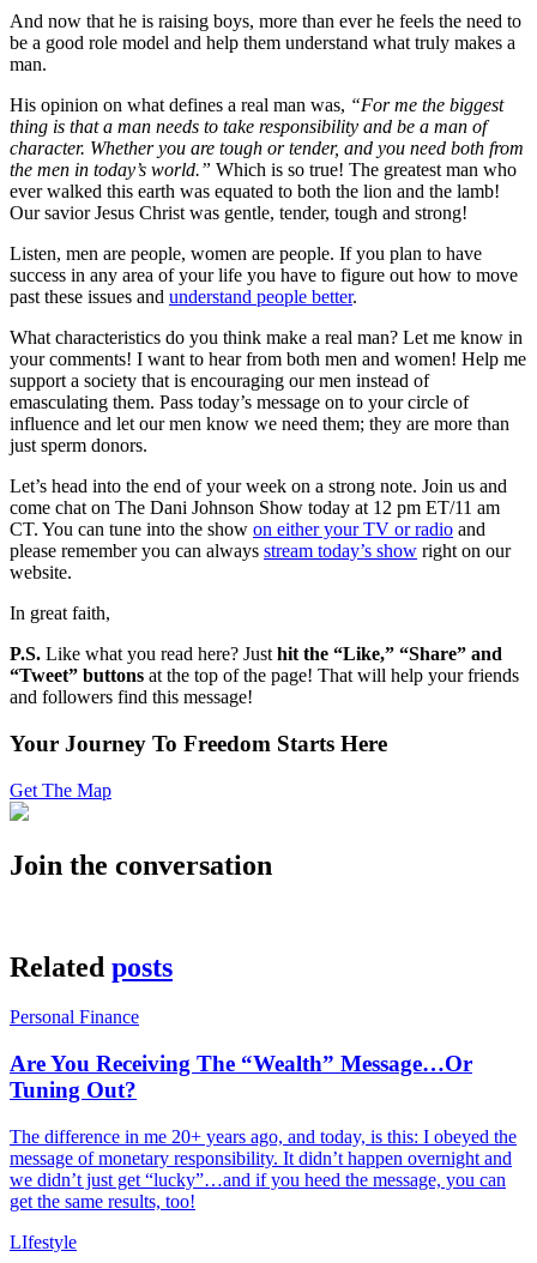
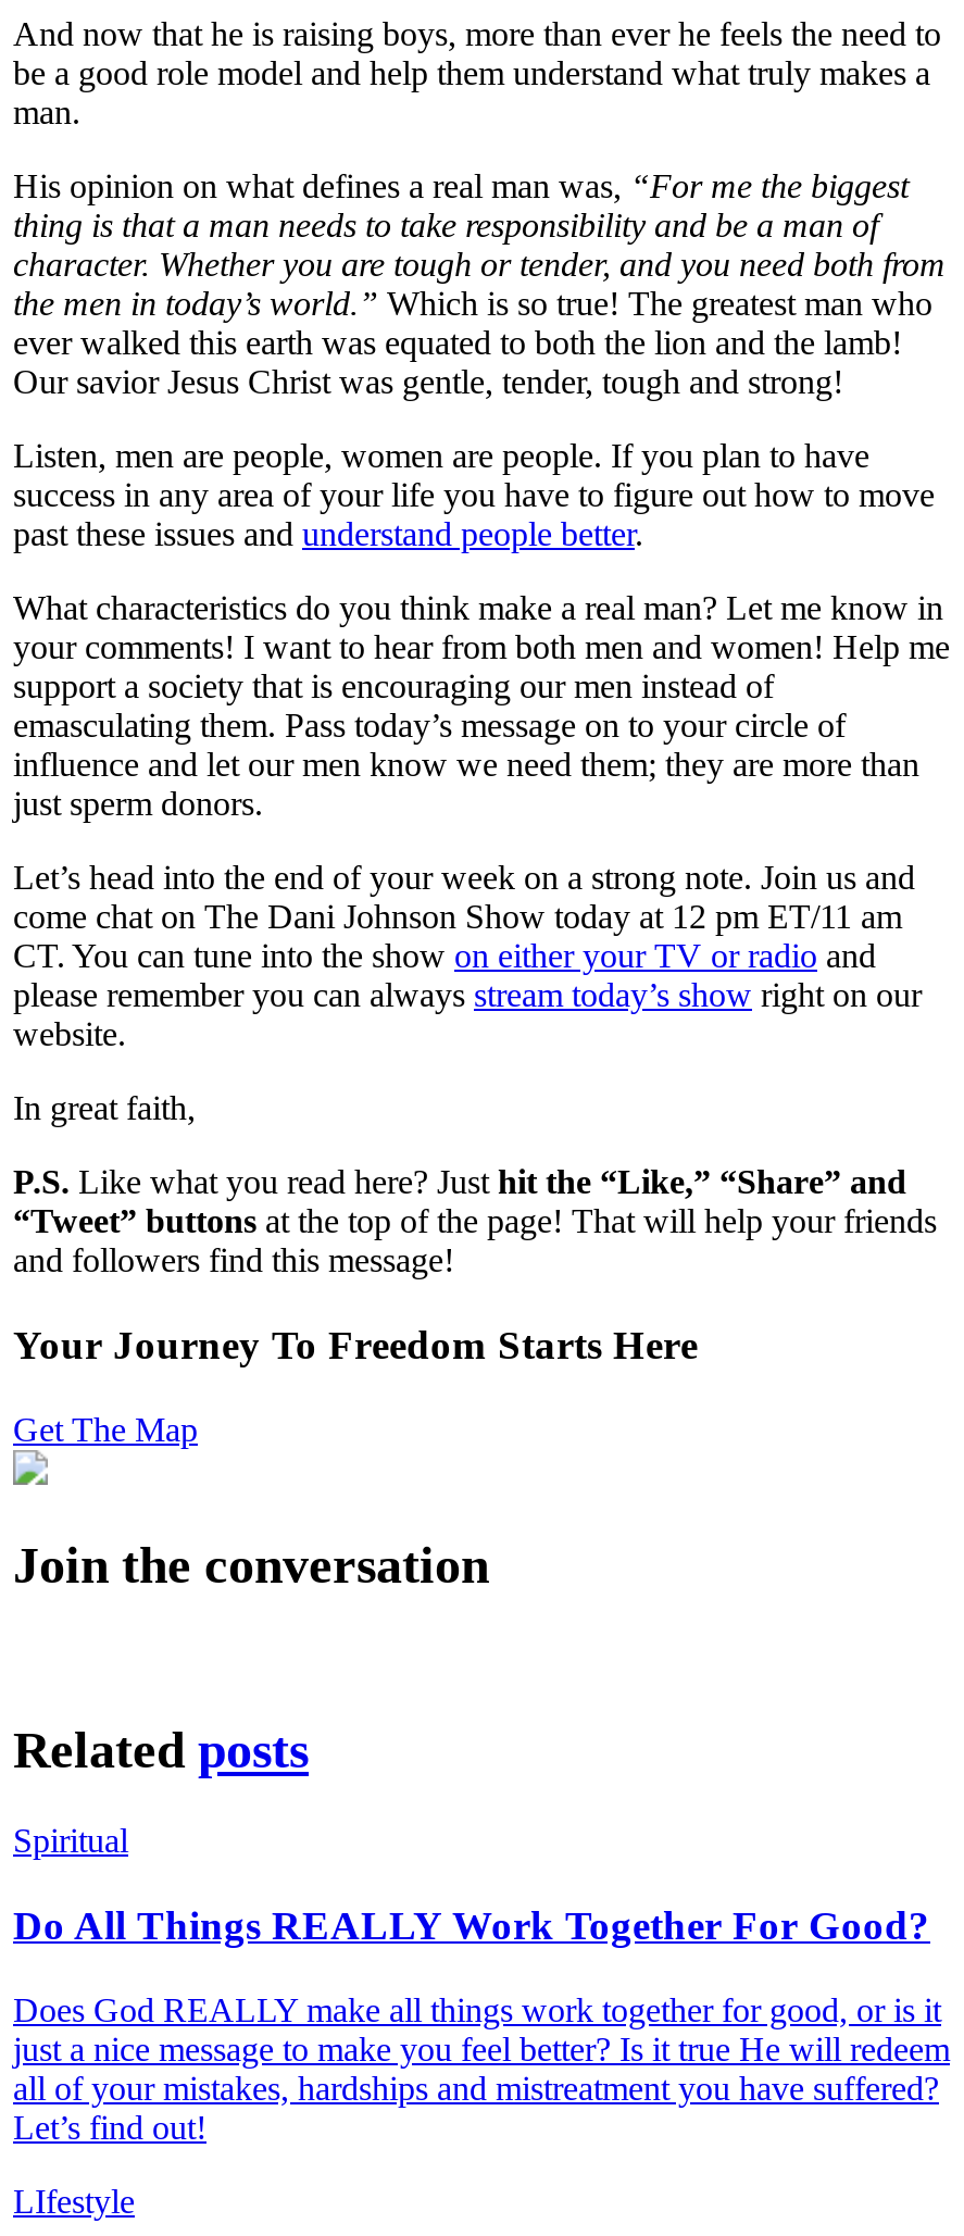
- Personal Finance
+ Spiritual

- Are You Receiving The “Wealth” Message…Or
- Tuning Out?
+ Do All Things REALLY Work Together For Good?

- The difference in me 20+ years ago, and today, is this: I obeyed the
- message of monetary responsibility. It didn’t happen overnight and
- we didn’t just get “lucky”…and if you heed the message, you can
- get the same results, too!
+ Does God REALLY make all things work together for good, or is it
+ just a nice message to make you feel better? Is it true He will redeem
+ all of your mistakes, hardships and mistreatment you have suffered?
+ Let’s find out!
